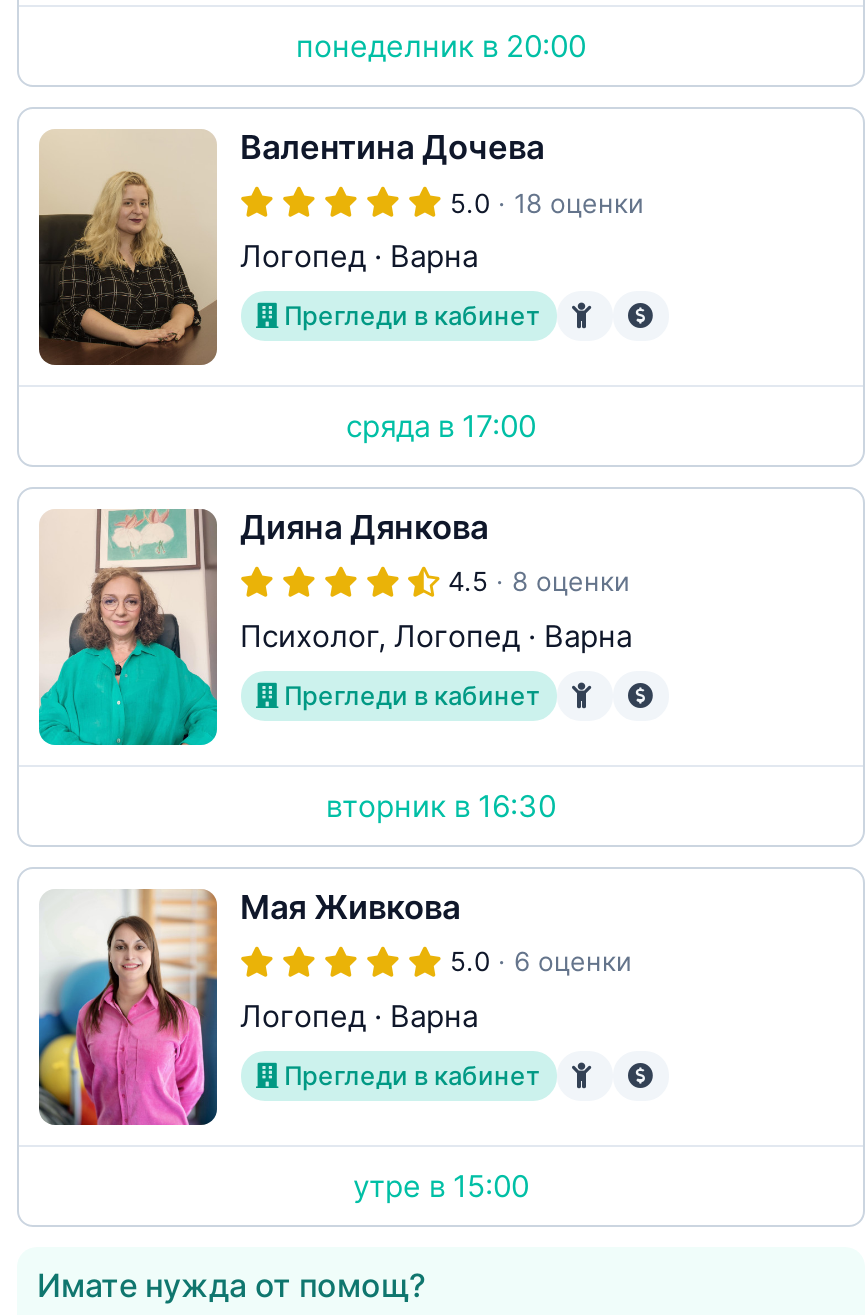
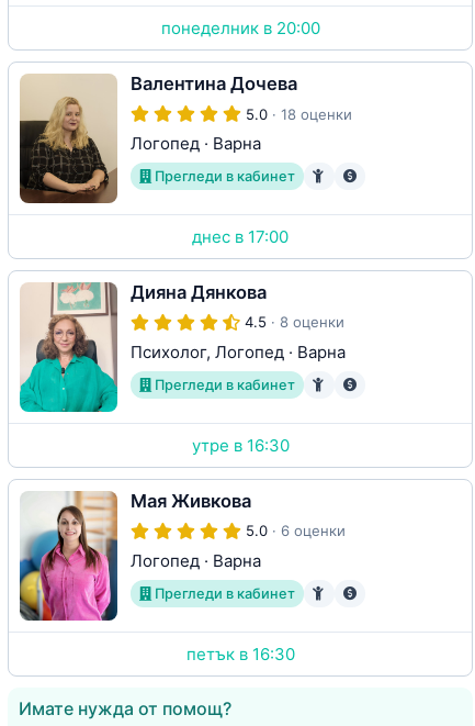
- сряда в 17:00
+ днес в 17:00

- вторник в 16:30
+ утре в 16:30

- утре в 15:00
+ петък в 16:30
